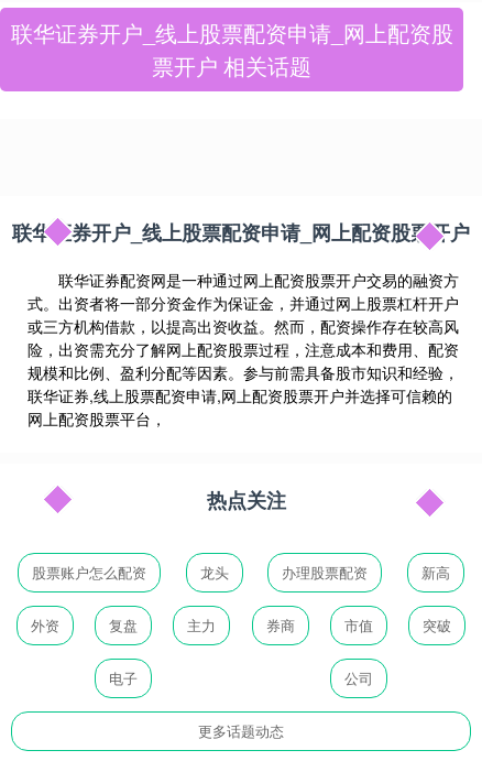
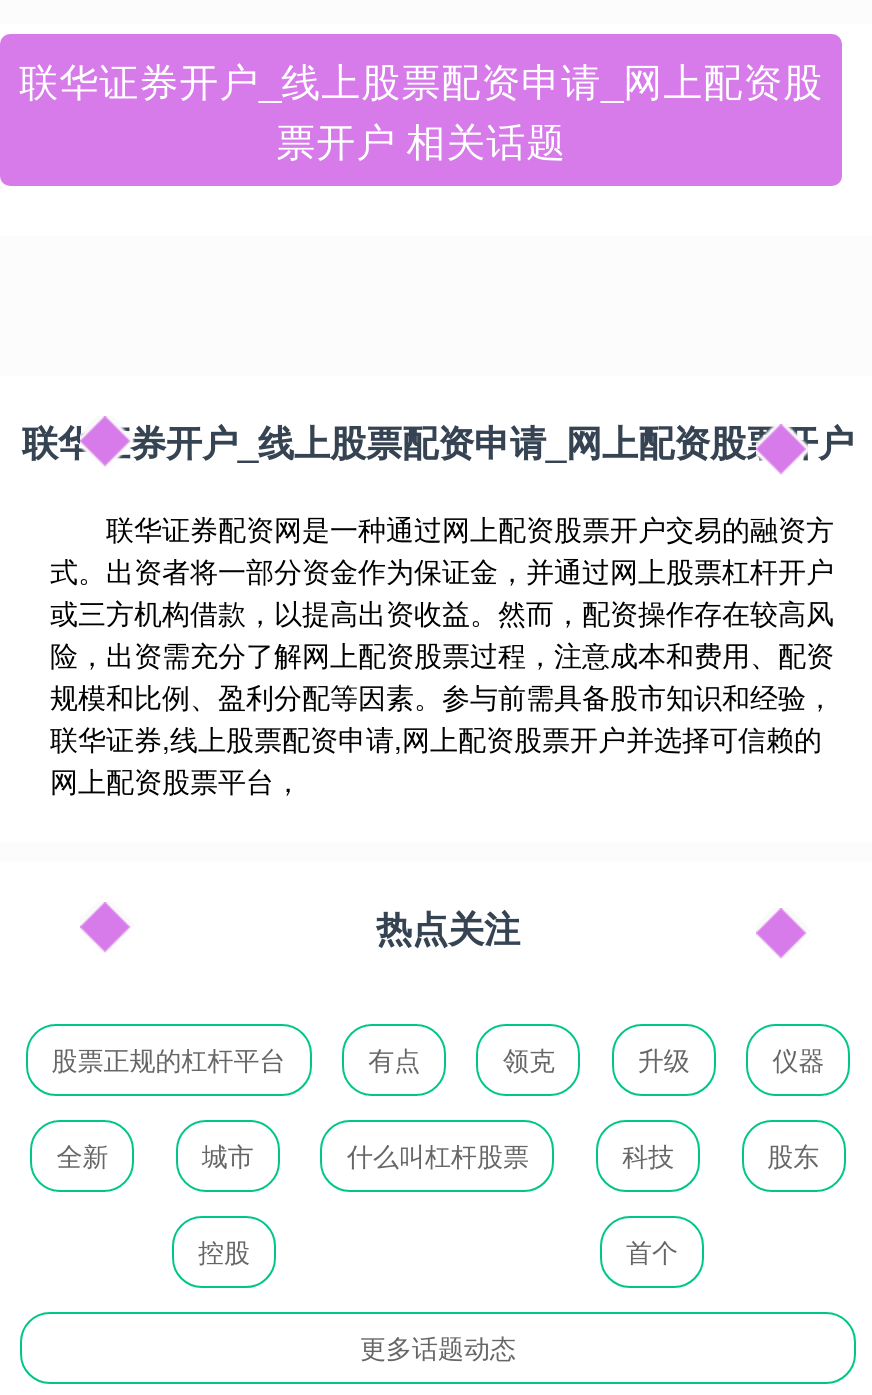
- 股票账户怎么配资
- 龙头
- 办理股票配资
- 新高
+ 股票正规的杠杆平台
+ 有点
+ 领克
+ 升级
+ 仪器

- 外资
- 复盘
- 主力
- 券商
- 市值
- 突破
+ 全新
+ 城市
+ 什么叫杠杆股票
+ 科技
+ 股东

- 电子
- 公司
+ 控股
+ 首个
